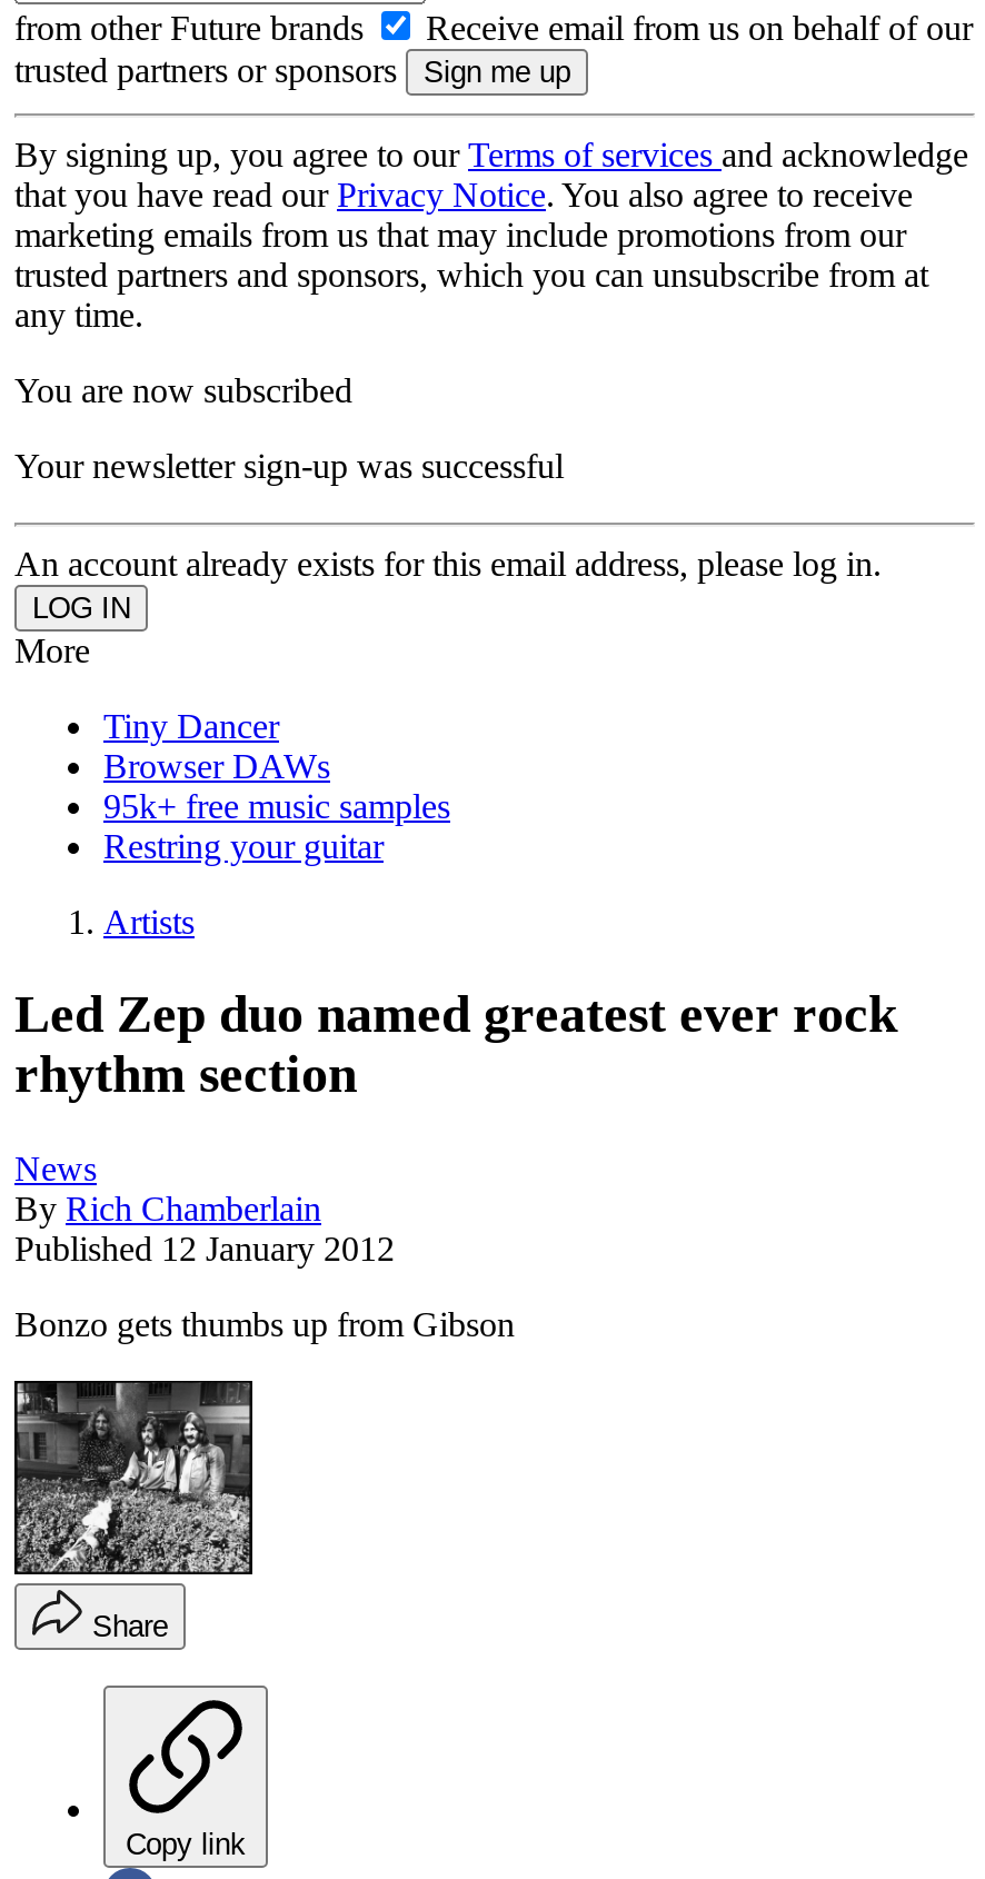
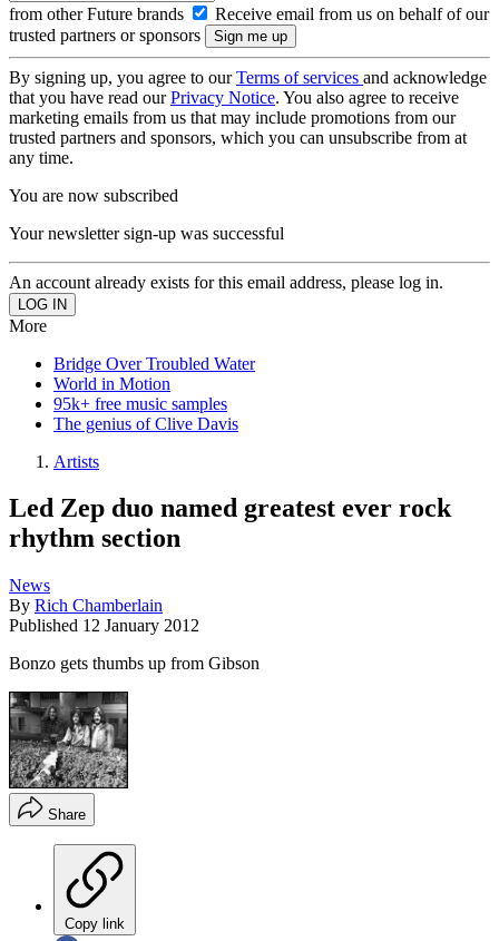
- Tiny Dancer
- Browser DAWs
+ Bridge Over Troubled Water
+ World in Motion

- Restring your guitar
+ The genius of Clive Davis
